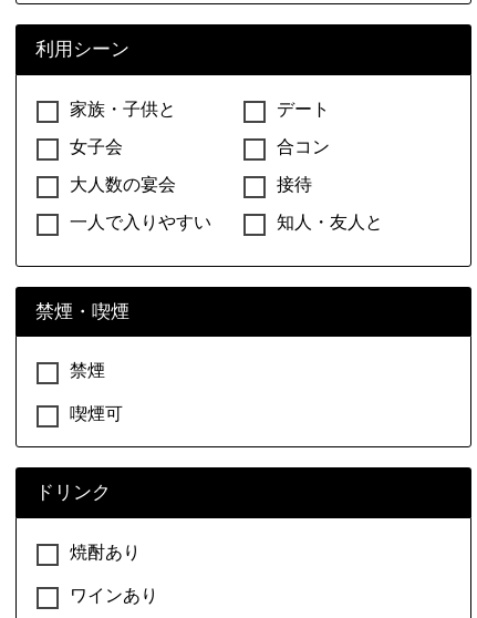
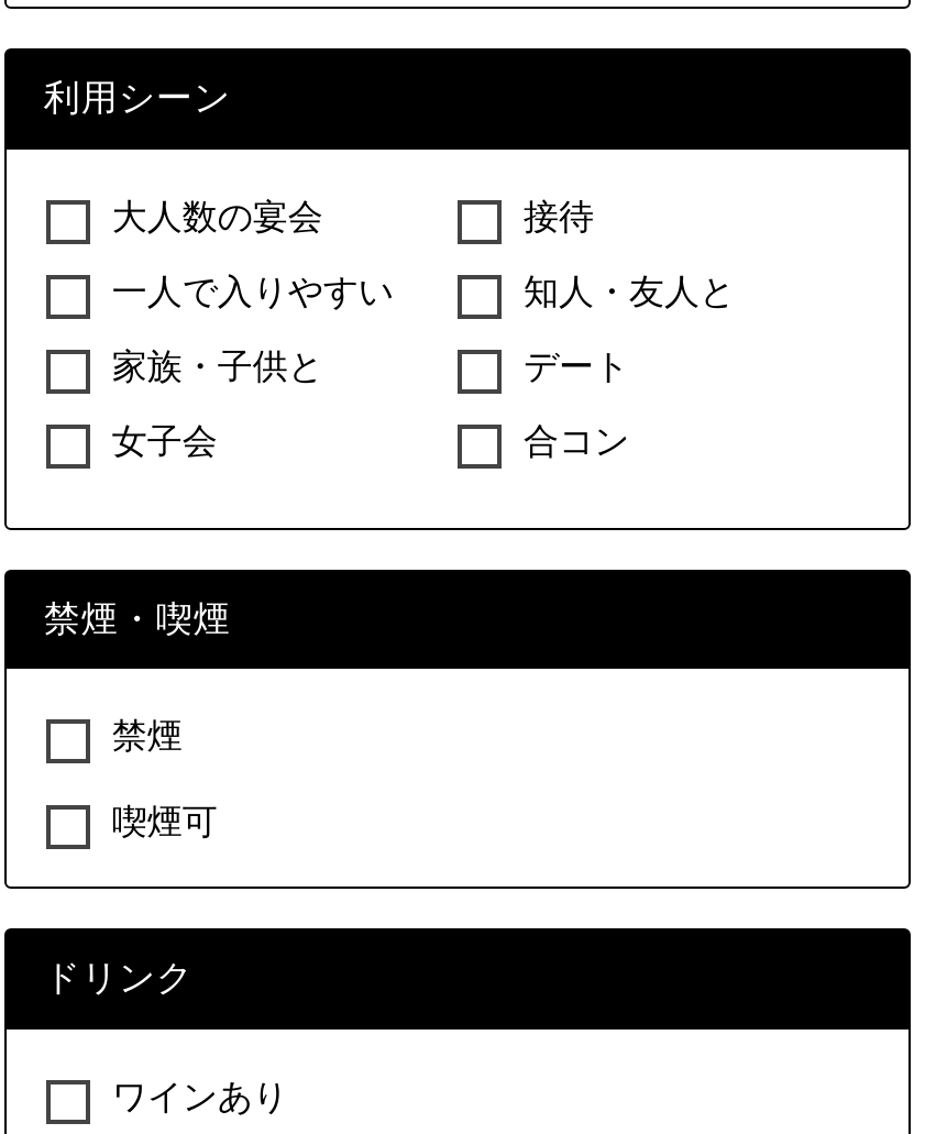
moved down: 家族・子供と | デート | 女子会 | 合コン

moved up: 大人数の宴会 | 接待 | 一人で入りやすい | 知人・友人と

- 焼酎あり
